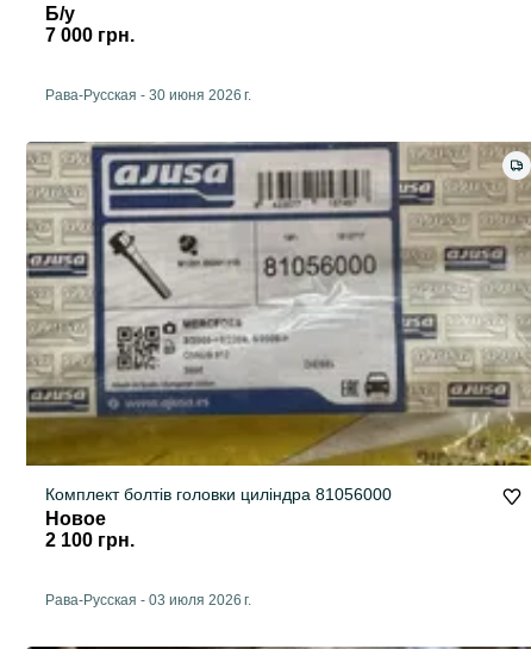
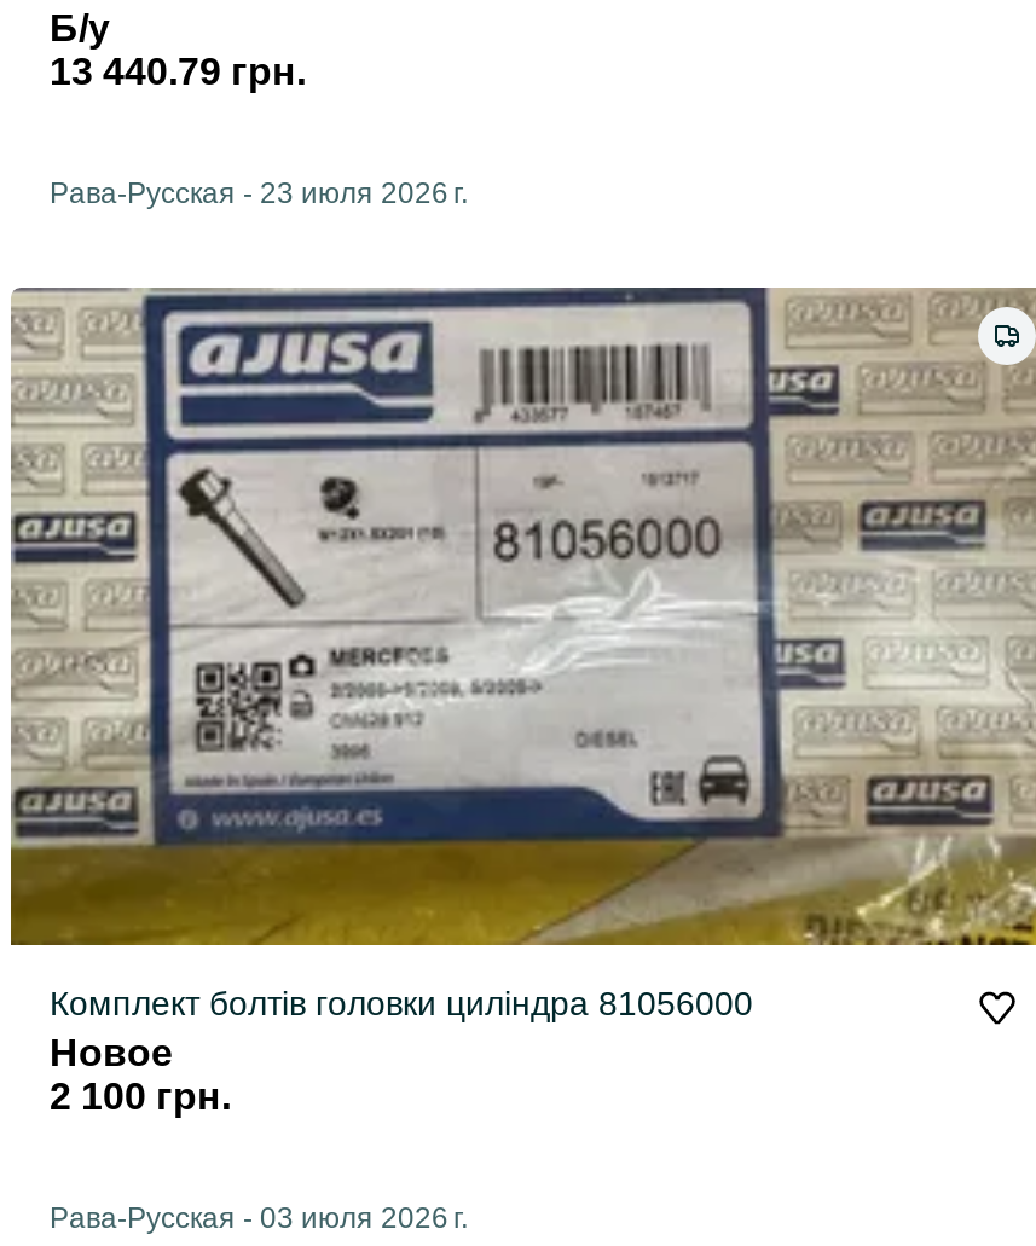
- 7 000 грн.
+ 13 440.79 грн.

- Рава-Русская - 30 июня 2026 г.
+ Рава-Русская - 23 июля 2026 г.
